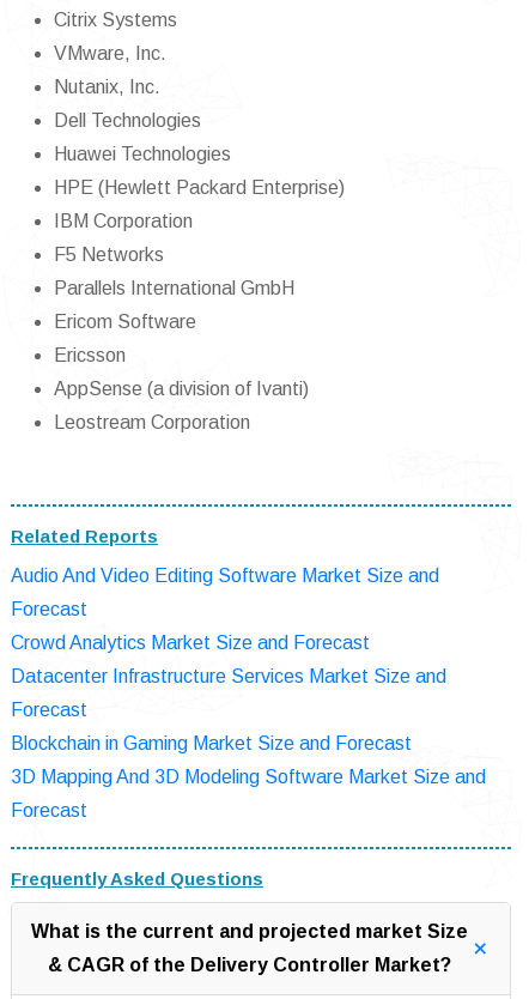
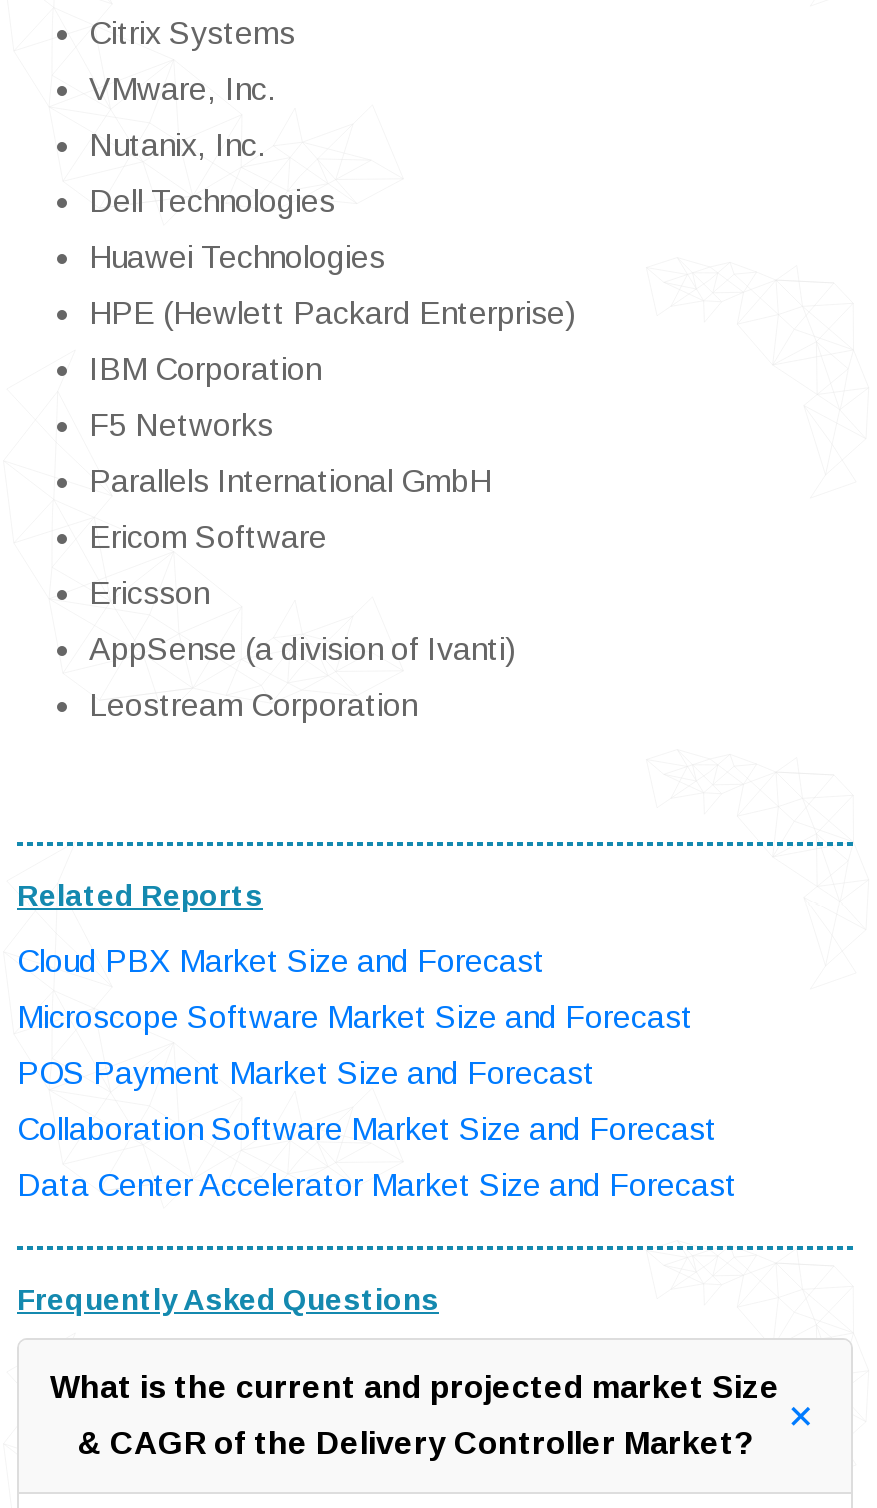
- Audio And Video Editing Software Market Size and
- Forecast
- Crowd Analytics Market Size and Forecast
- Datacenter Infrastructure Services Market Size and
- Forecast
- Blockchain in Gaming Market Size and Forecast
- 3D Mapping And 3D Modeling Software Market Size and
- Forecast
+ Cloud PBX Market Size and Forecast
+ Microscope Software Market Size and Forecast
+ POS Payment Market Size and Forecast
+ Collaboration Software Market Size and Forecast
+ Data Center Accelerator Market Size and Forecast
